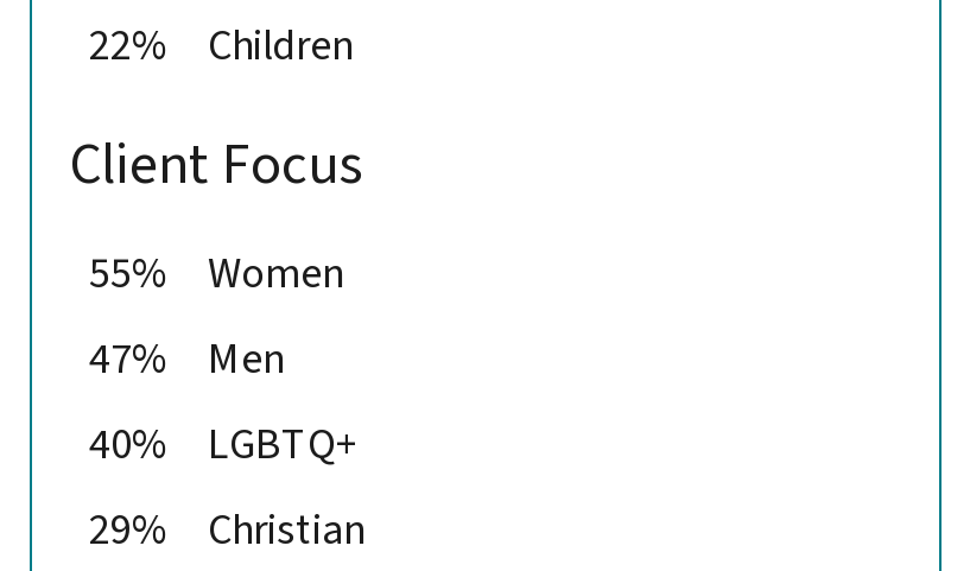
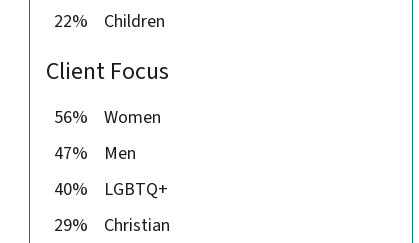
- 55% Women
+ 56% Women
